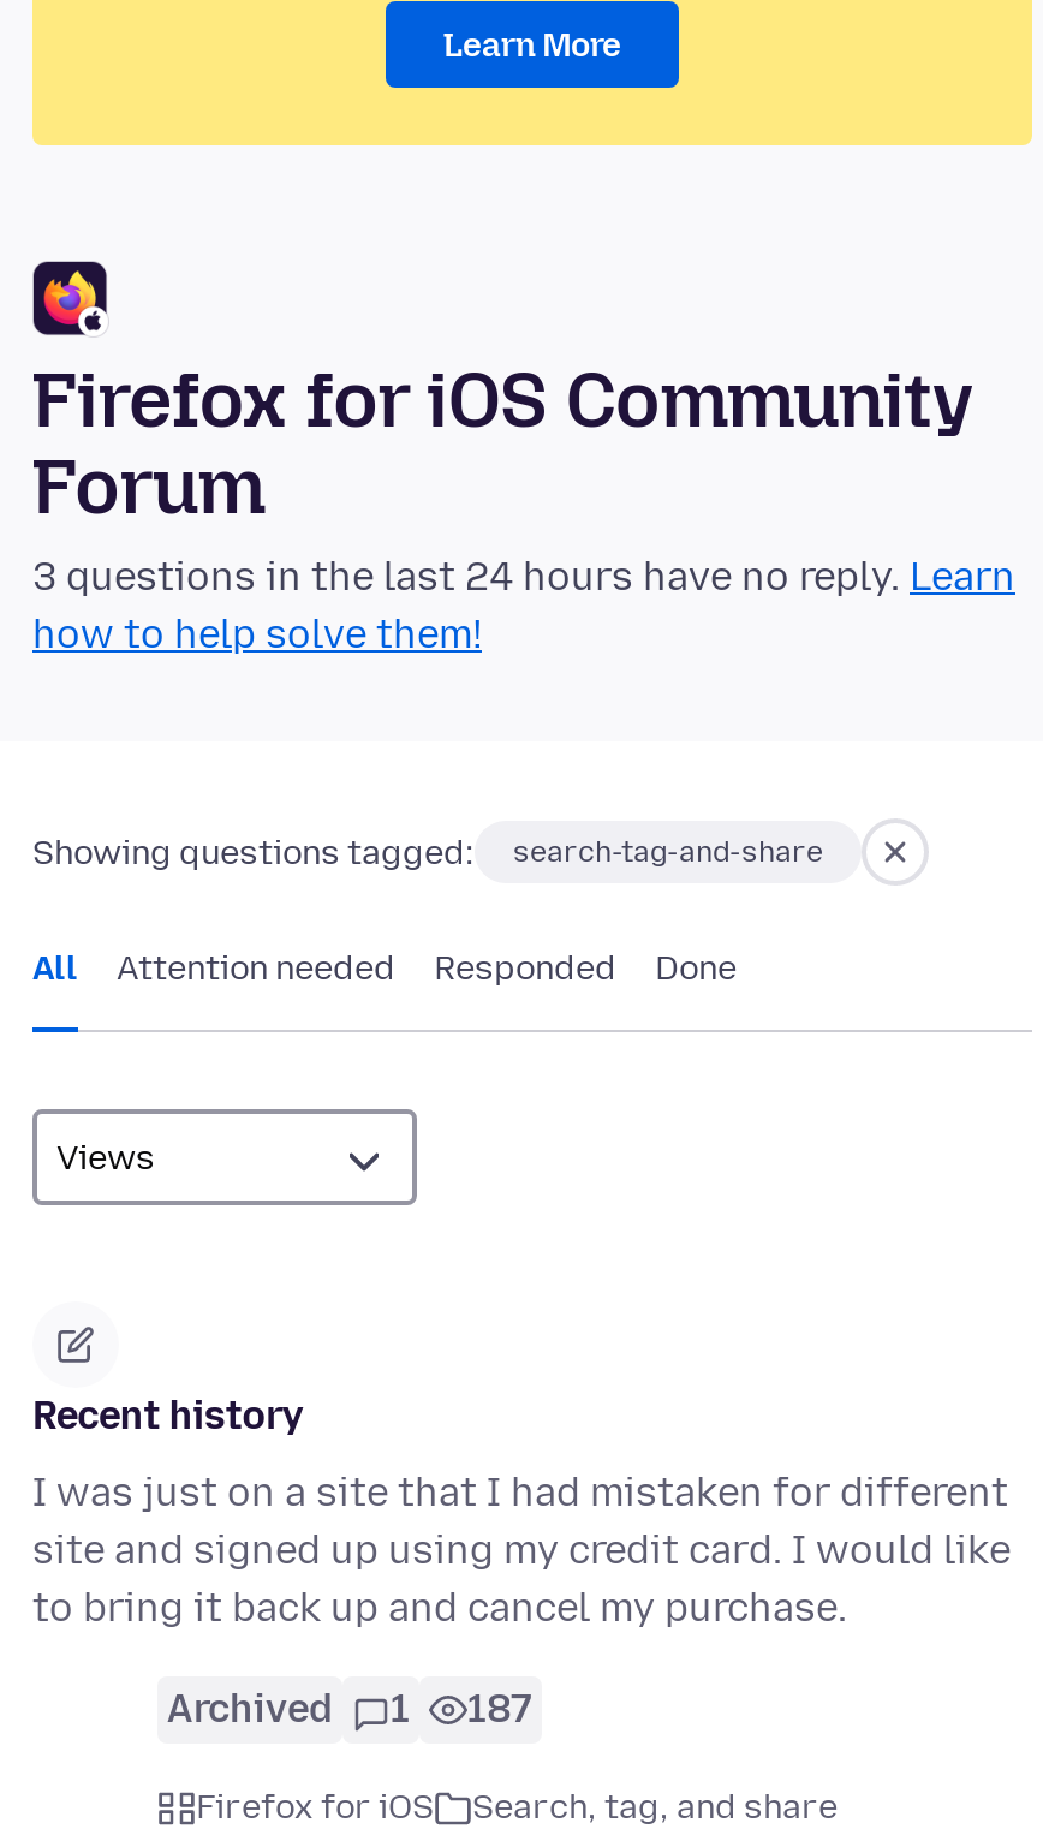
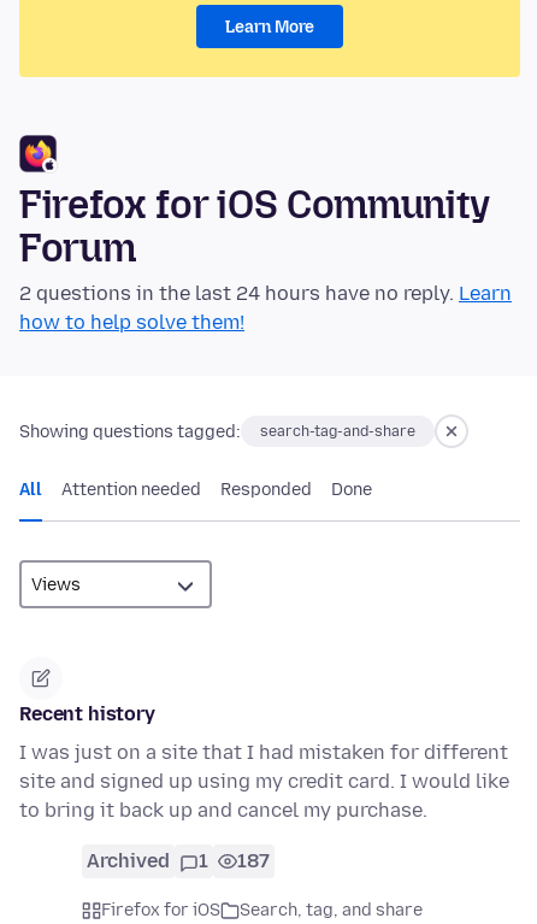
- 3 questions in the last 24 hours have no reply. Learn
+ 2 questions in the last 24 hours have no reply. Learn
